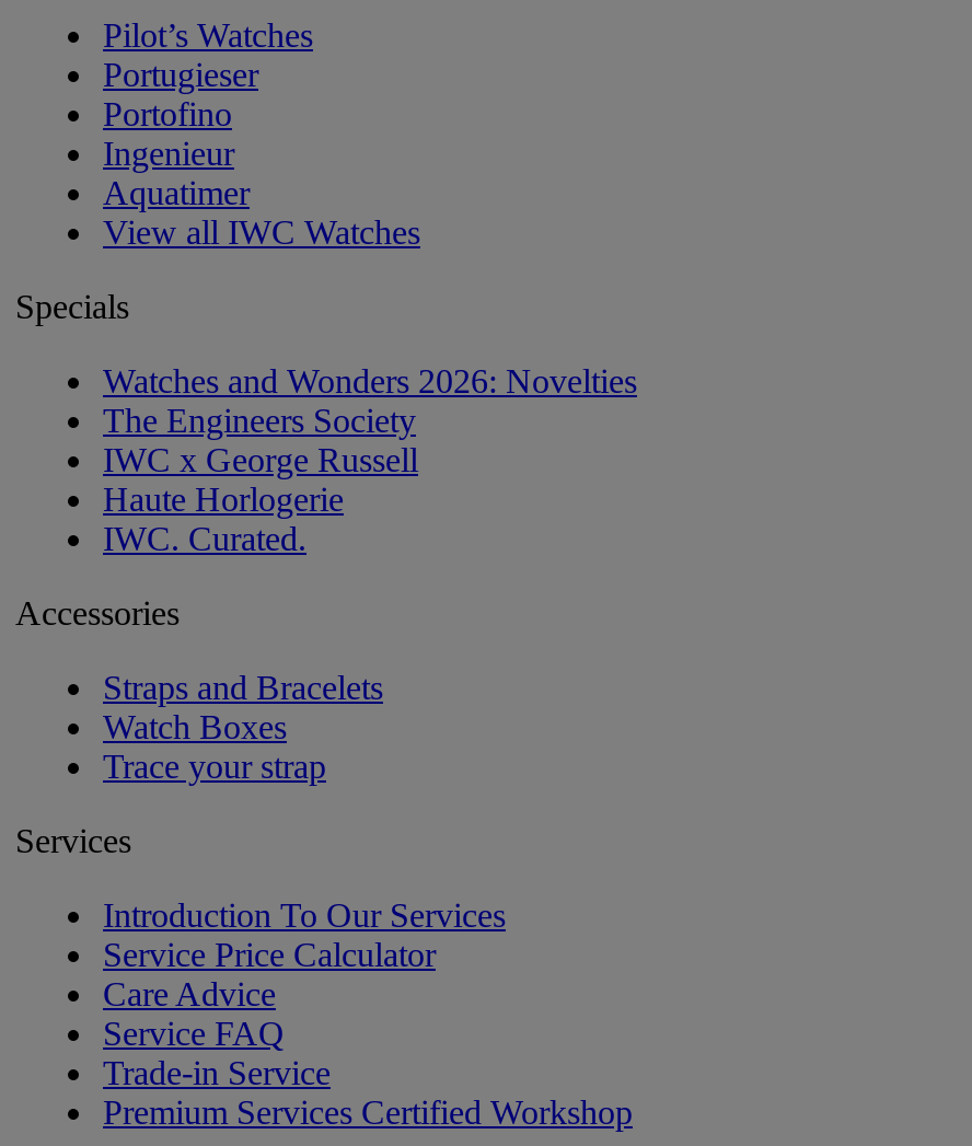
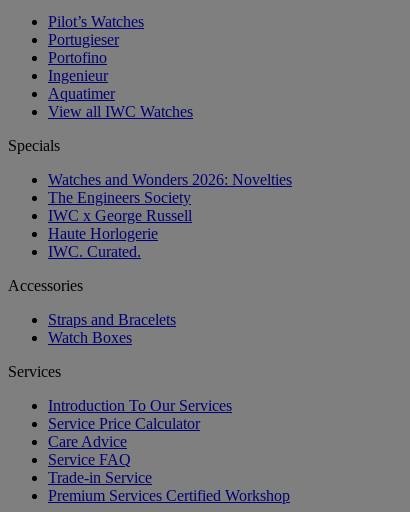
- Trace your strap
